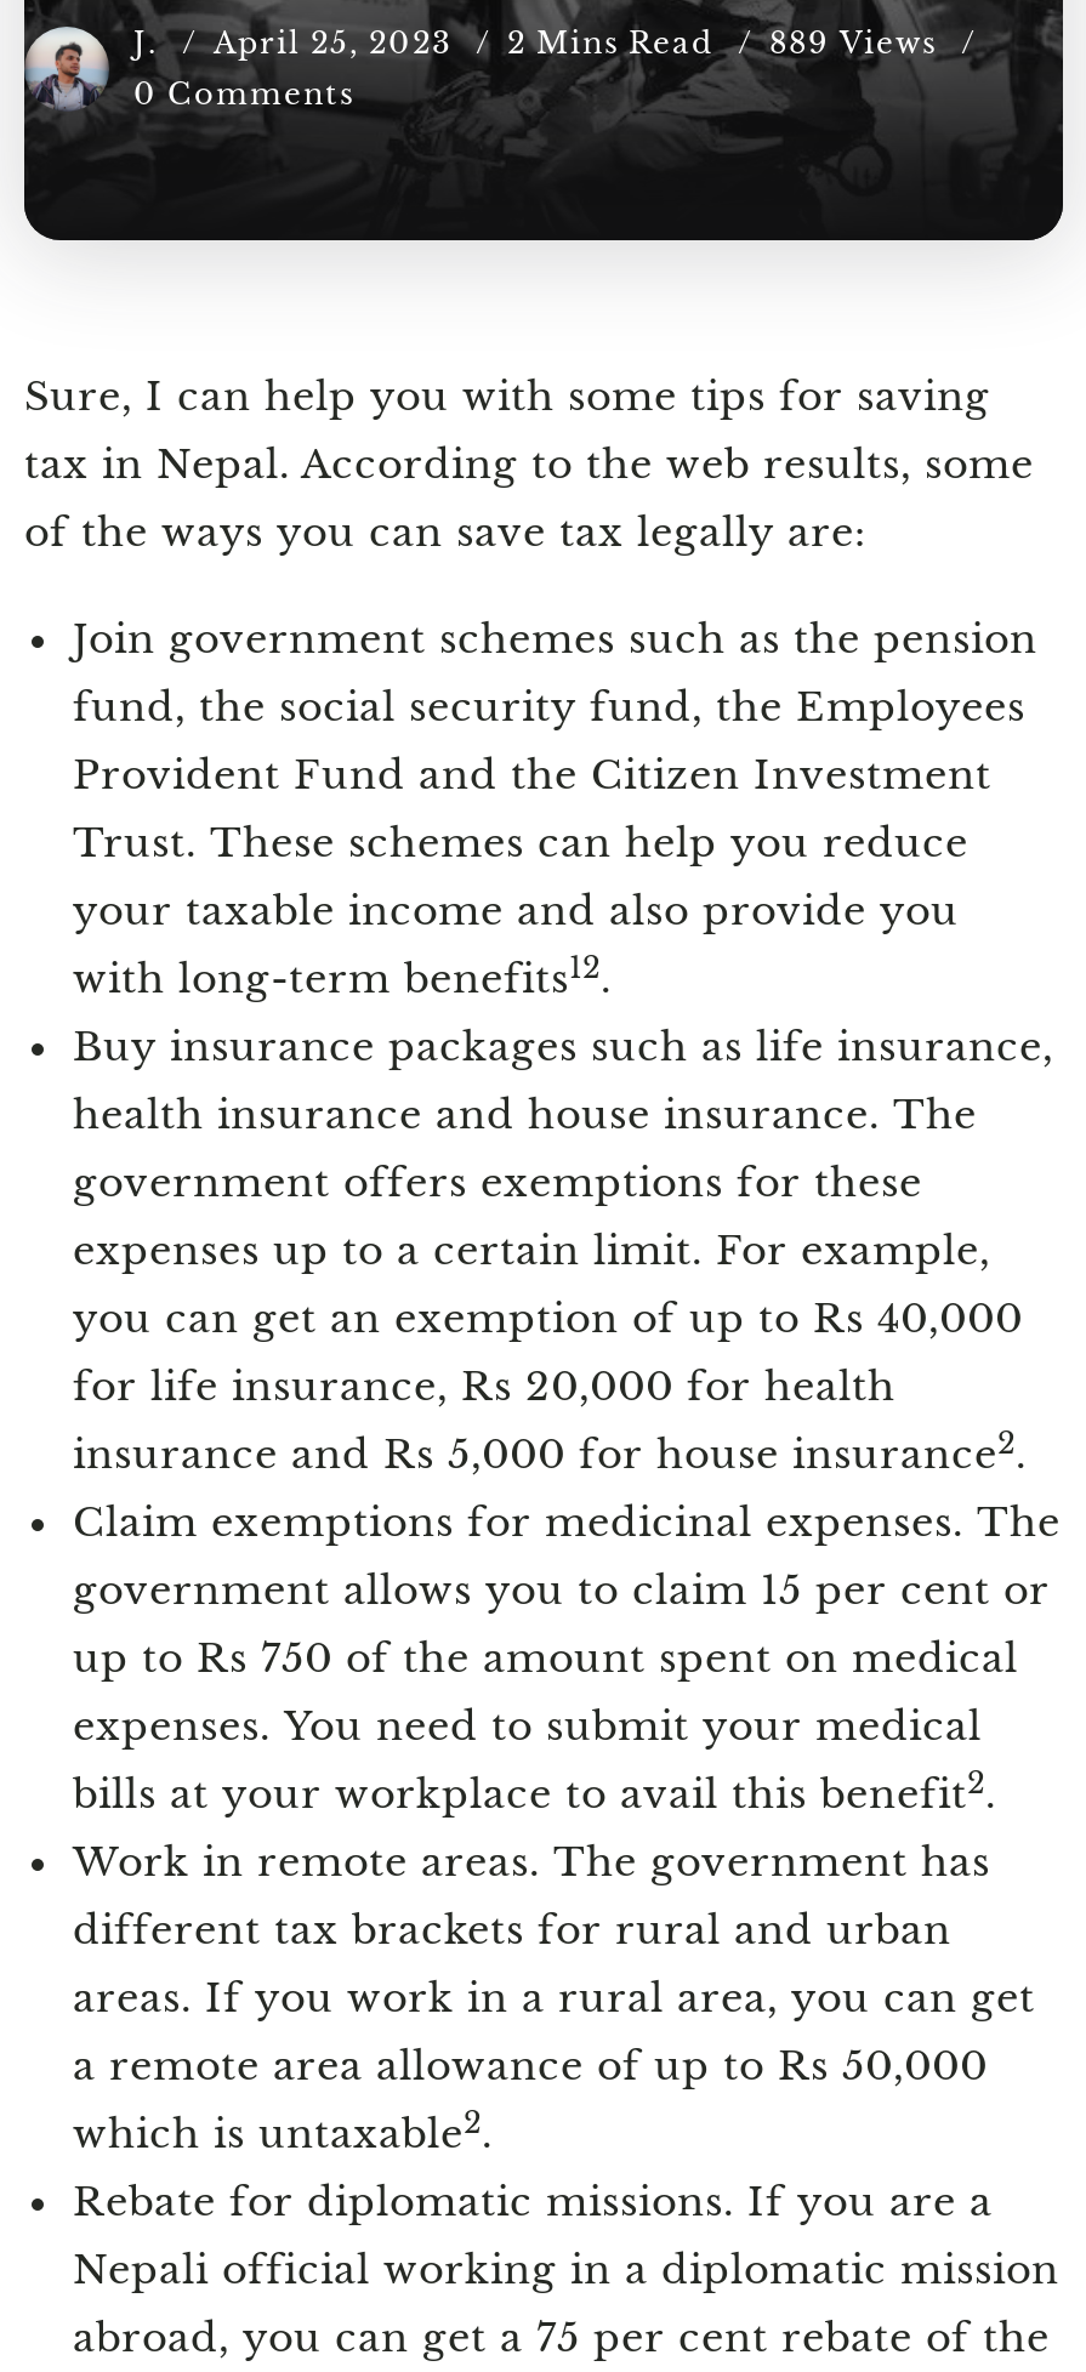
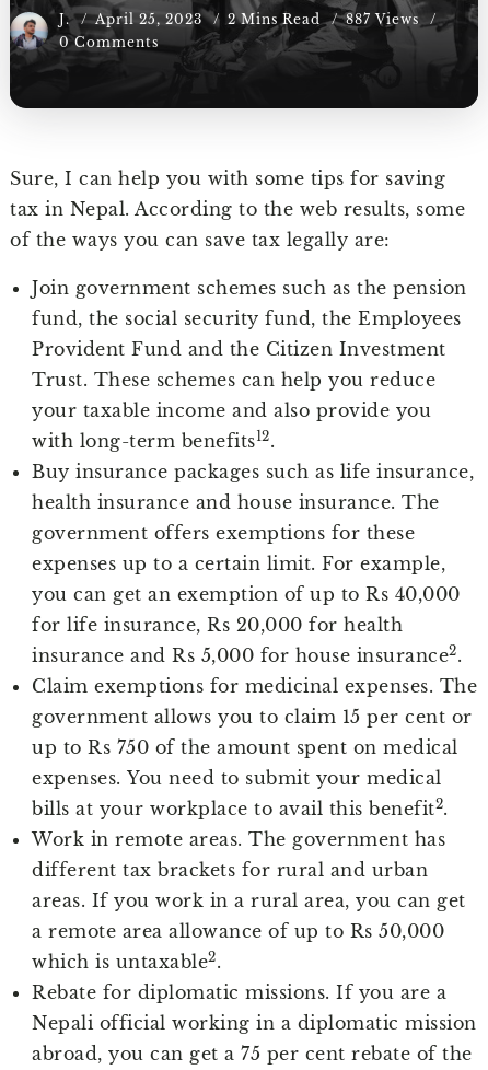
- J. April 25, 2023 2 Mins Read 889 Views
+ J. April 25, 2023 2 Mins Read 887 Views
